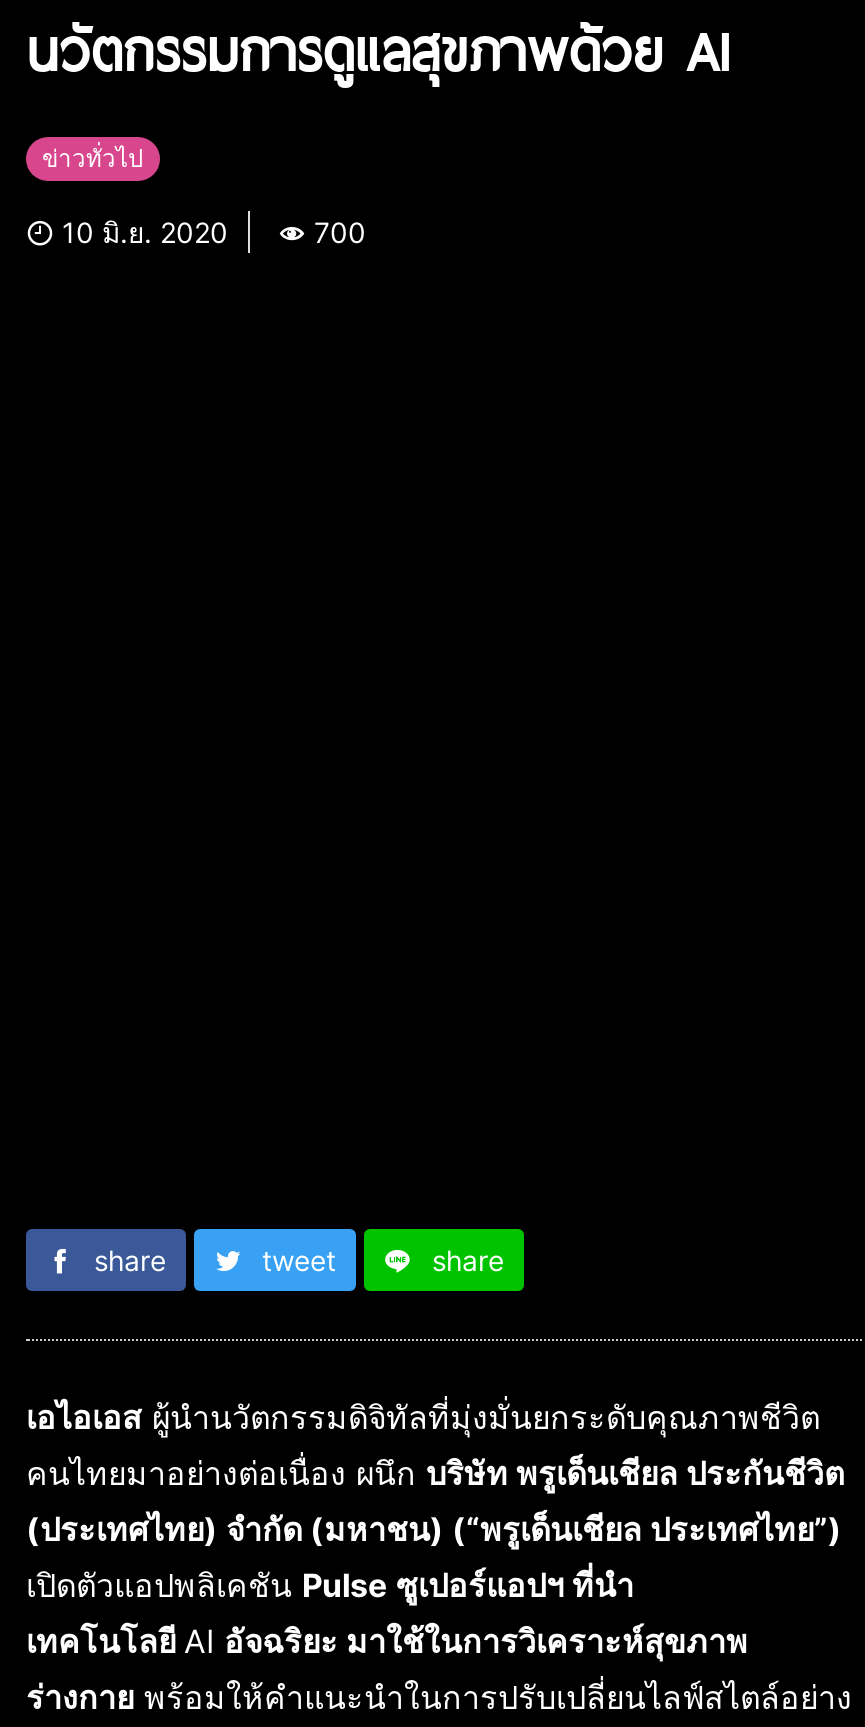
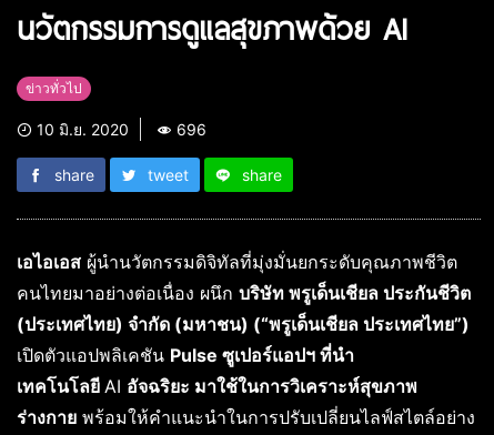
- 700
+ 696
